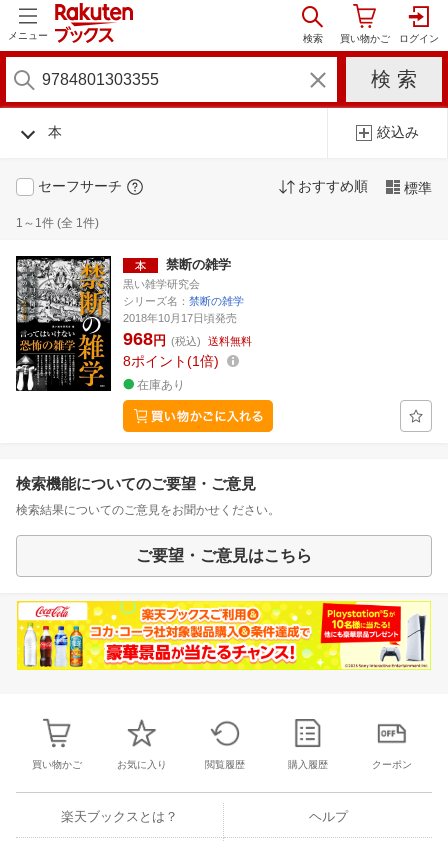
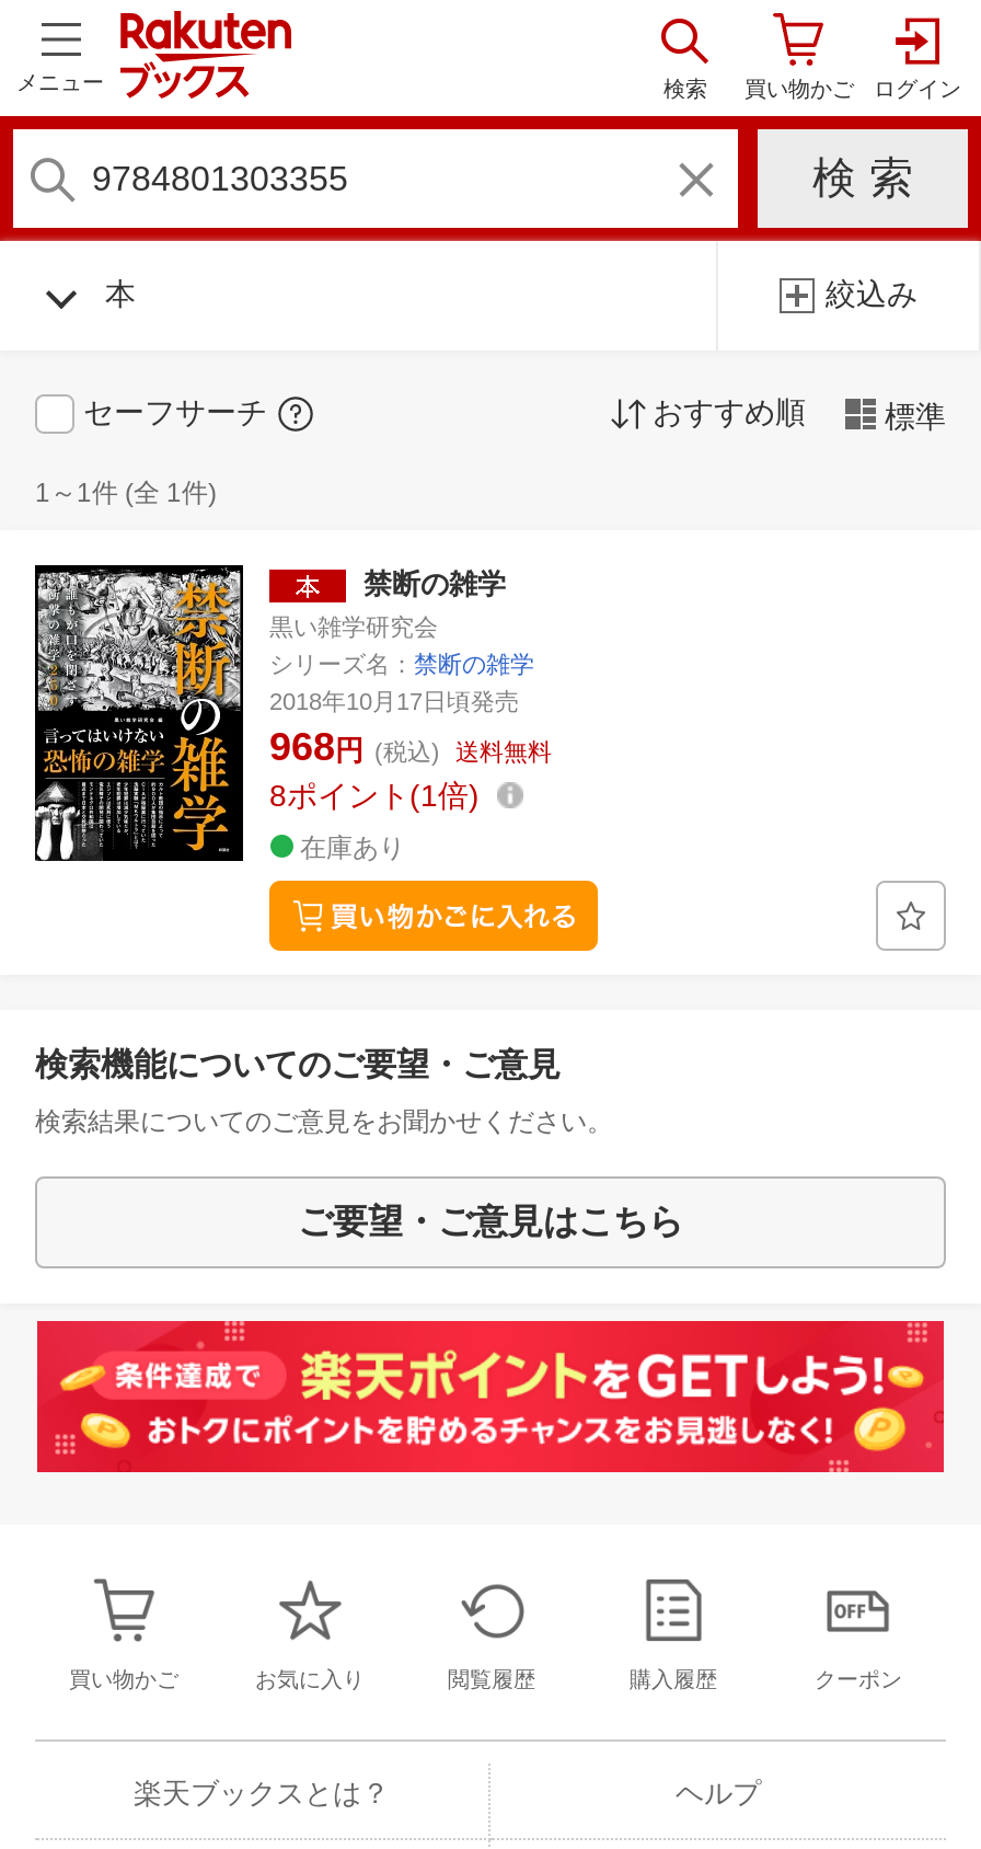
- [image]
+ [image]
